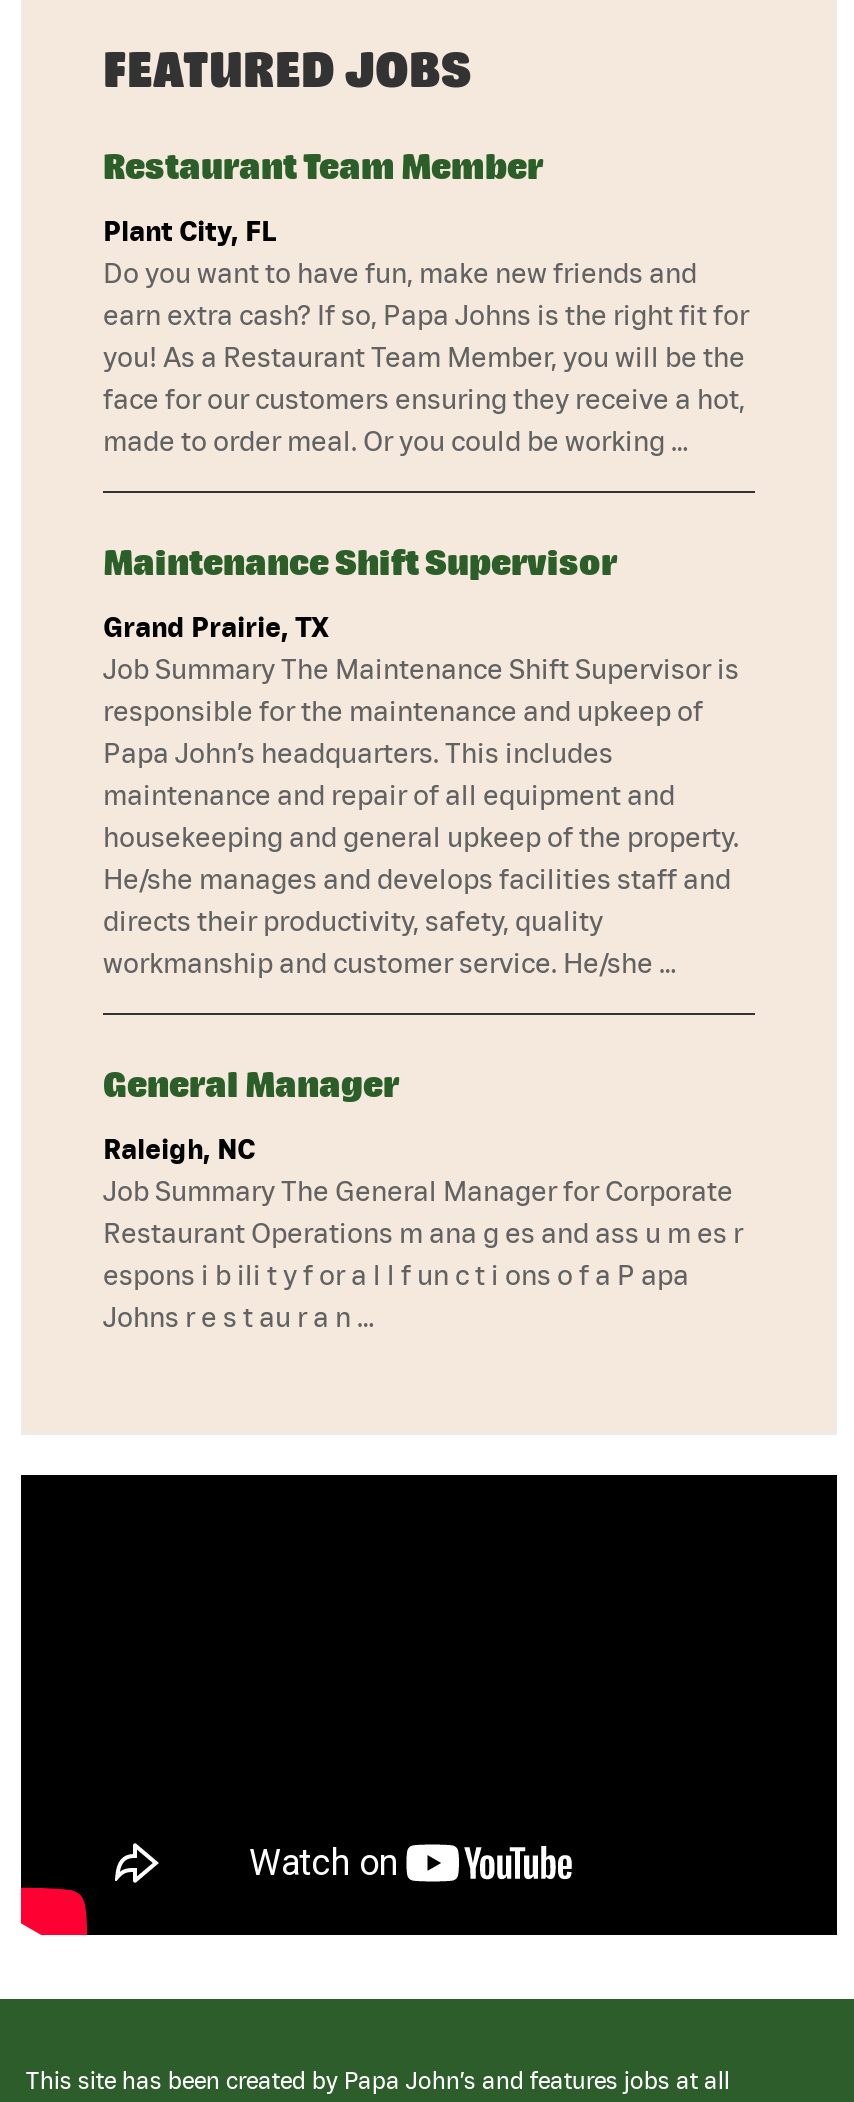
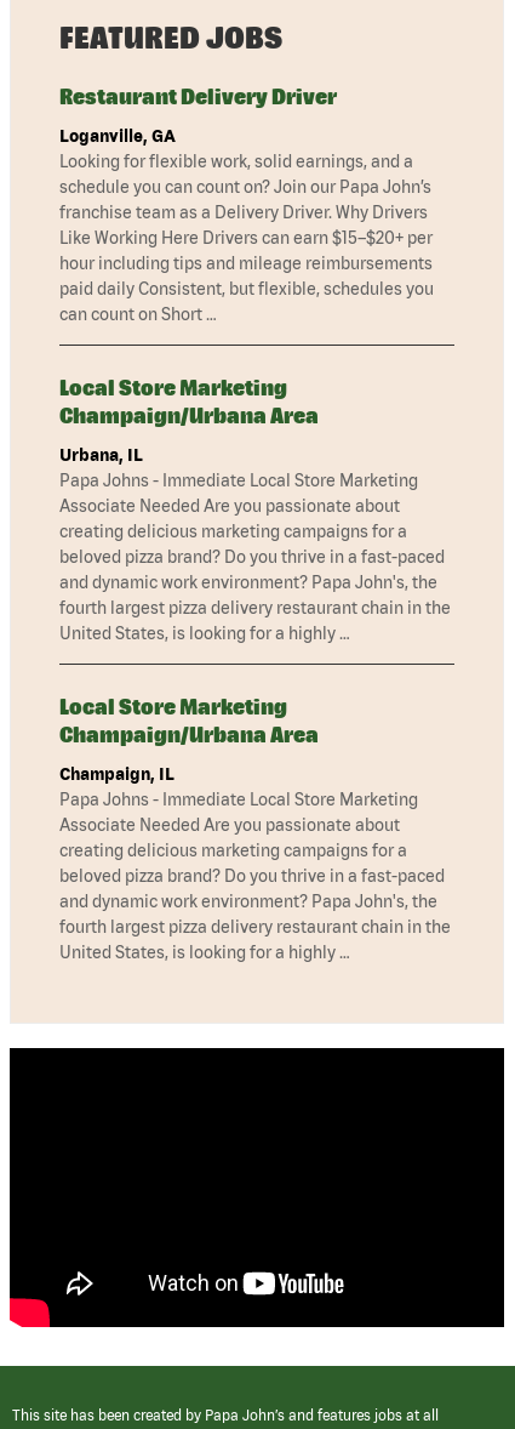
- Restaurant Team Member
+ Restaurant Delivery Driver

- Plant City, FL
- Do you want to have fun, make new friends and
- earn extra cash? If so, Papa Johns is the right fit for
- you! As a Restaurant Team Member, you will be the
- face for our customers ensuring they receive a hot,
- made to order meal. Or you could be working …
+ Loganville, GA
+ Looking for flexible work, solid earnings, and a
+ schedule you can count on? Join our Papa John’s
+ franchise team as a Delivery Driver. Why Drivers
+ Like Working Here Drivers can earn $15–$20+ per
+ hour including tips and mileage reimbursements
+ paid daily Consistent, but flexible, schedules you
+ can count on Short …

- Maintenance Shift Supervisor
+ Local Store Marketing
+ Champaign/Urbana Area

- Grand Prairie, TX
- Job Summary The Maintenance Shift Supervisor is
- responsible for the maintenance and upkeep of
- Papa John’s headquarters. This includes
- maintenance and repair of all equipment and
- housekeeping and general upkeep of the property.
- He/she manages and develops facilities staff and
- directs their productivity, safety, quality
- workmanship and customer service. He/she …
+ Urbana, IL
+ Papa Johns - Immediate Local Store Marketing
+ Associate Needed Are you passionate about
+ creating delicious marketing campaigns for a
+ beloved pizza brand? Do you thrive in a fast-paced
+ and dynamic work environment? Papa John's, the
+ fourth largest pizza delivery restaurant chain in the
+ United States, is looking for a highly …

- General Manager
+ Local Store Marketing
+ Champaign/Urbana Area

- Raleigh, NC
- Job Summary The General Manager for Corporate
- Restaurant Operations m ana g es and ass u m es r
- espons i b ili t y f or a l l f un c t i ons o f a P apa
- Johns r e s t au r a n …
+ Champaign, IL
+ Papa Johns - Immediate Local Store Marketing
+ Associate Needed Are you passionate about
+ creating delicious marketing campaigns for a
+ beloved pizza brand? Do you thrive in a fast-paced
+ and dynamic work environment? Papa John's, the
+ fourth largest pizza delivery restaurant chain in the
+ United States, is looking for a highly …
